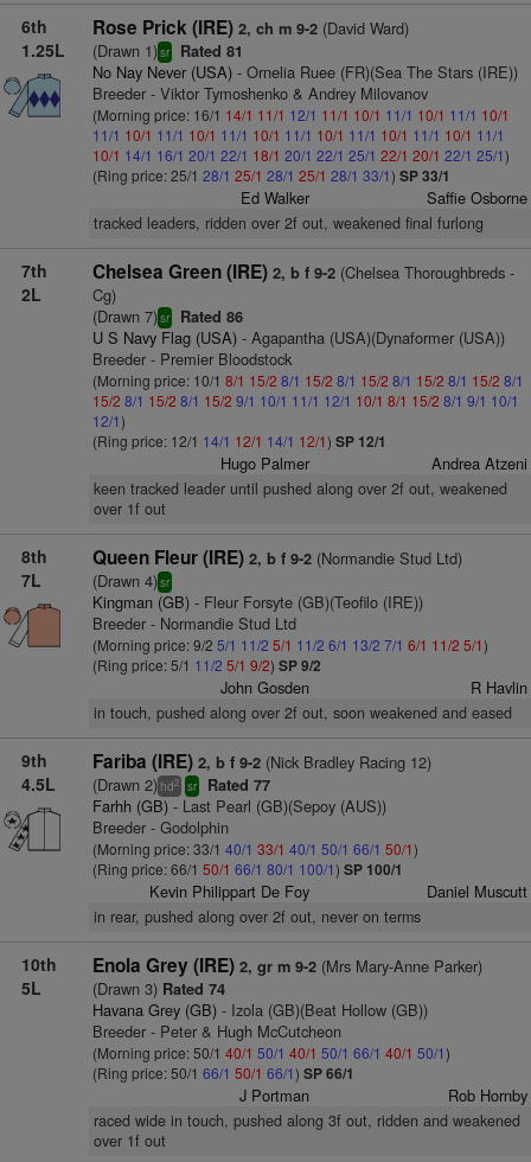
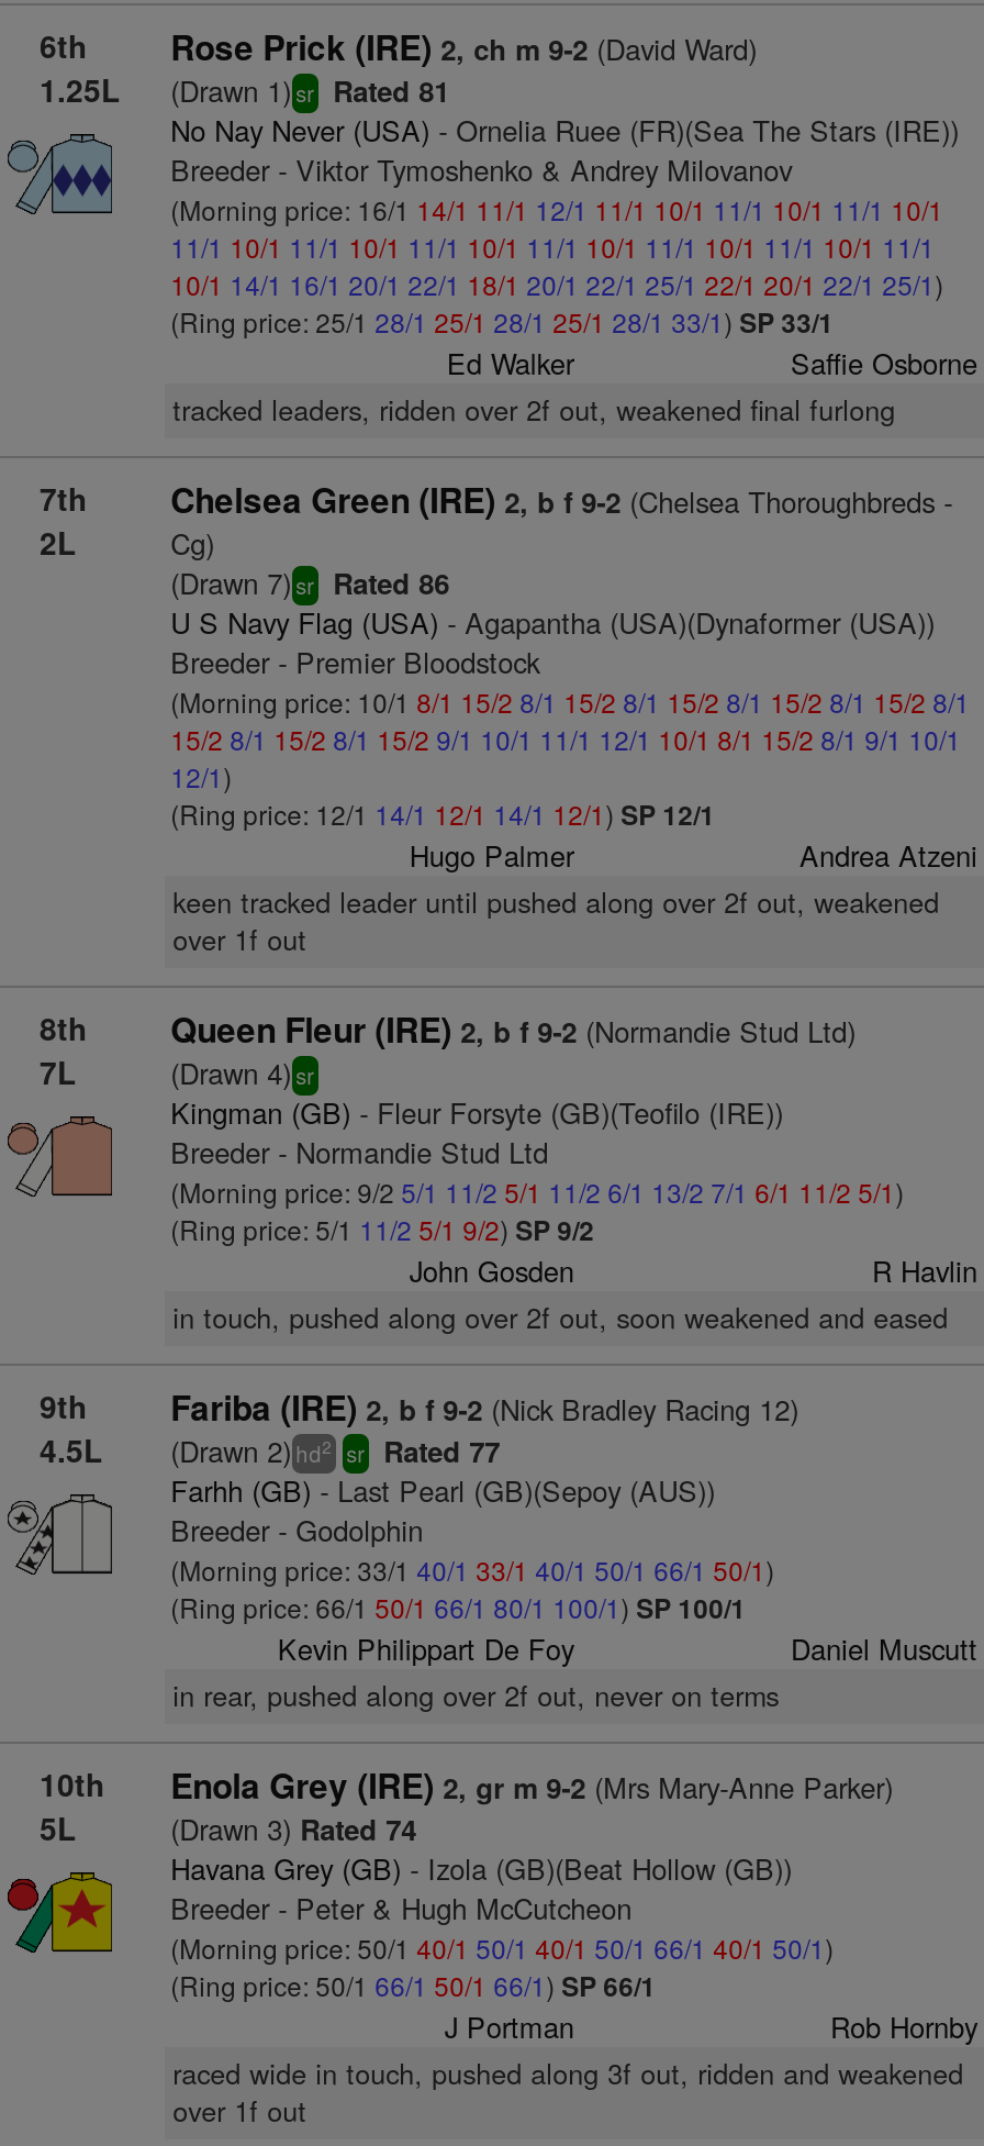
+ [image]
